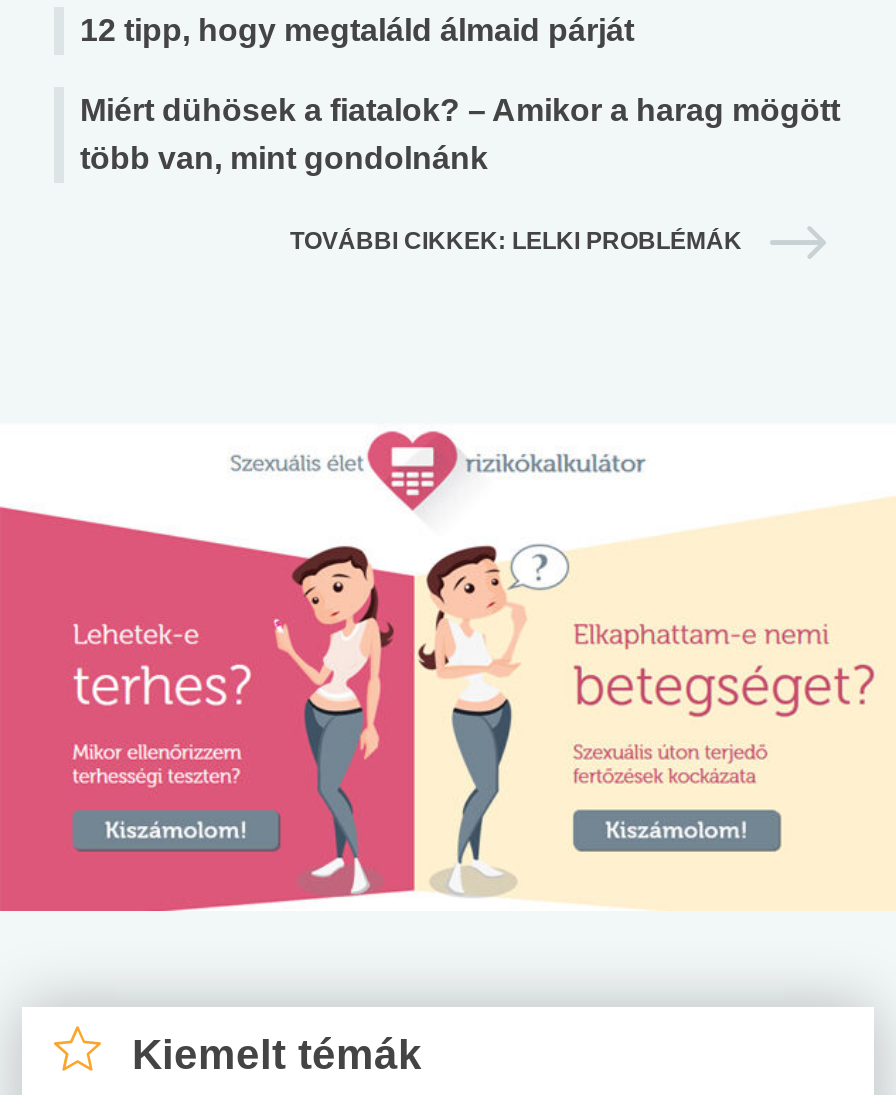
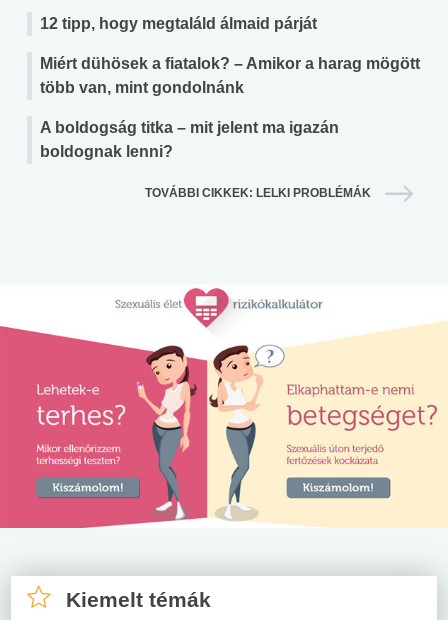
+ A boldogság titka – mit jelent ma igazán
+ boldognak lenni?
